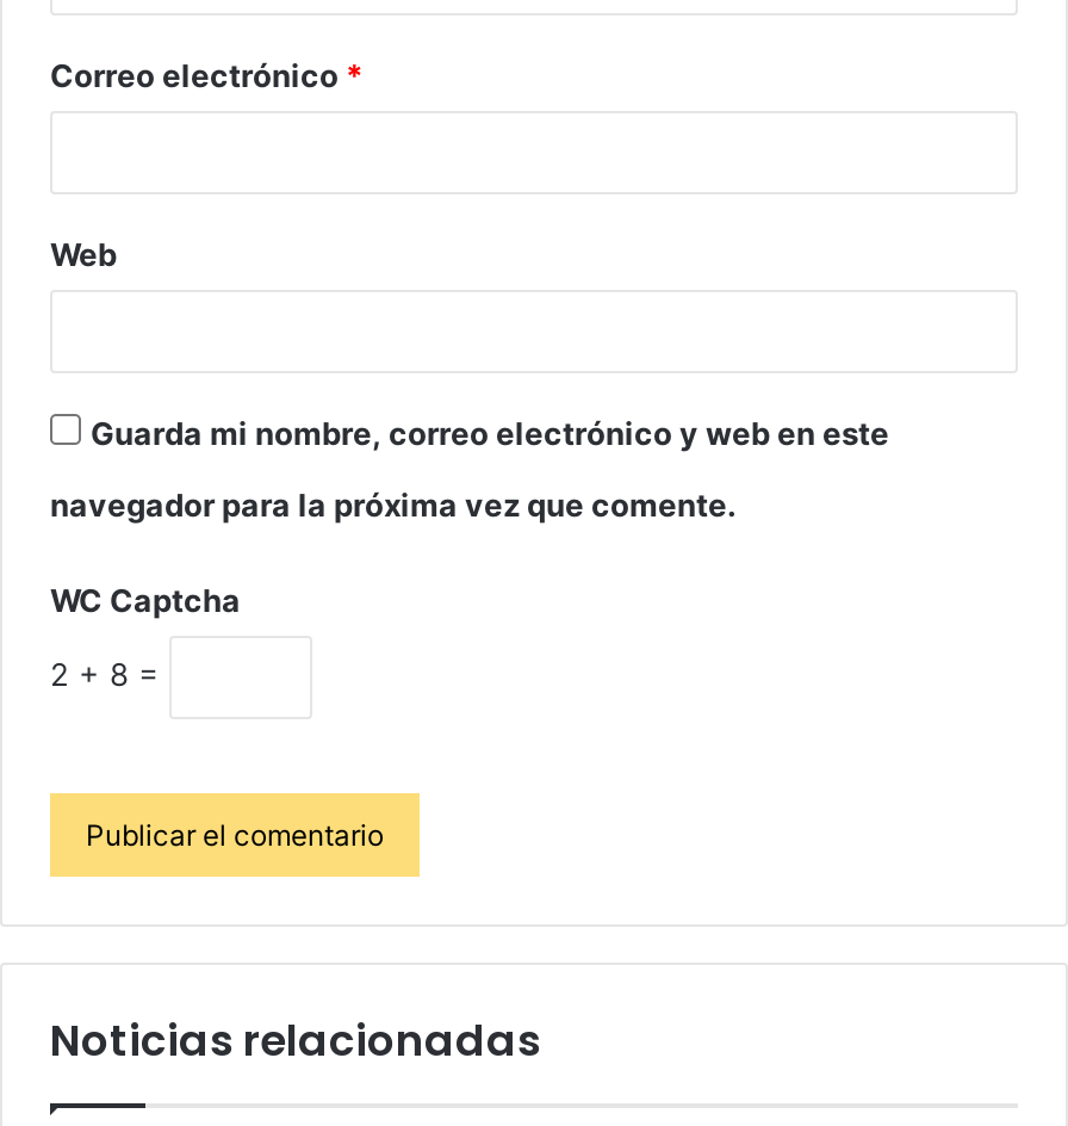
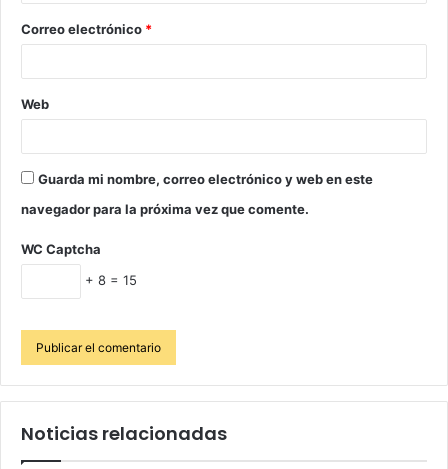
- 2 + 8 =
+ + 8 = 15
